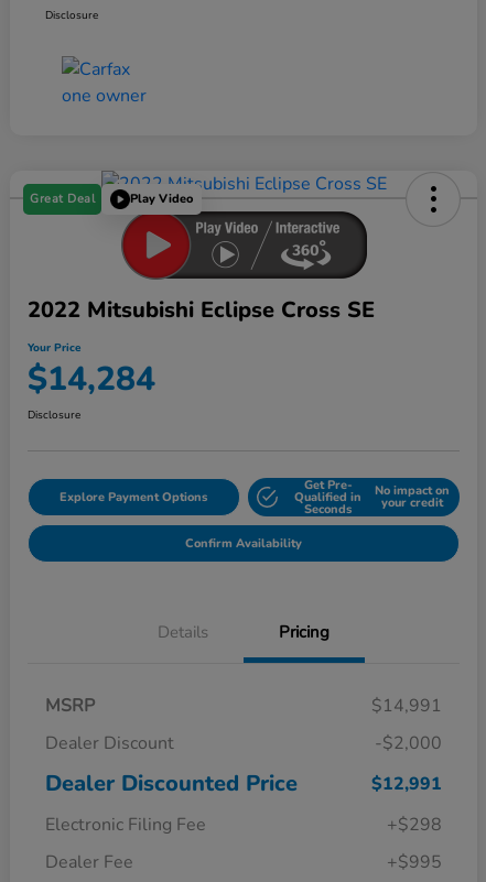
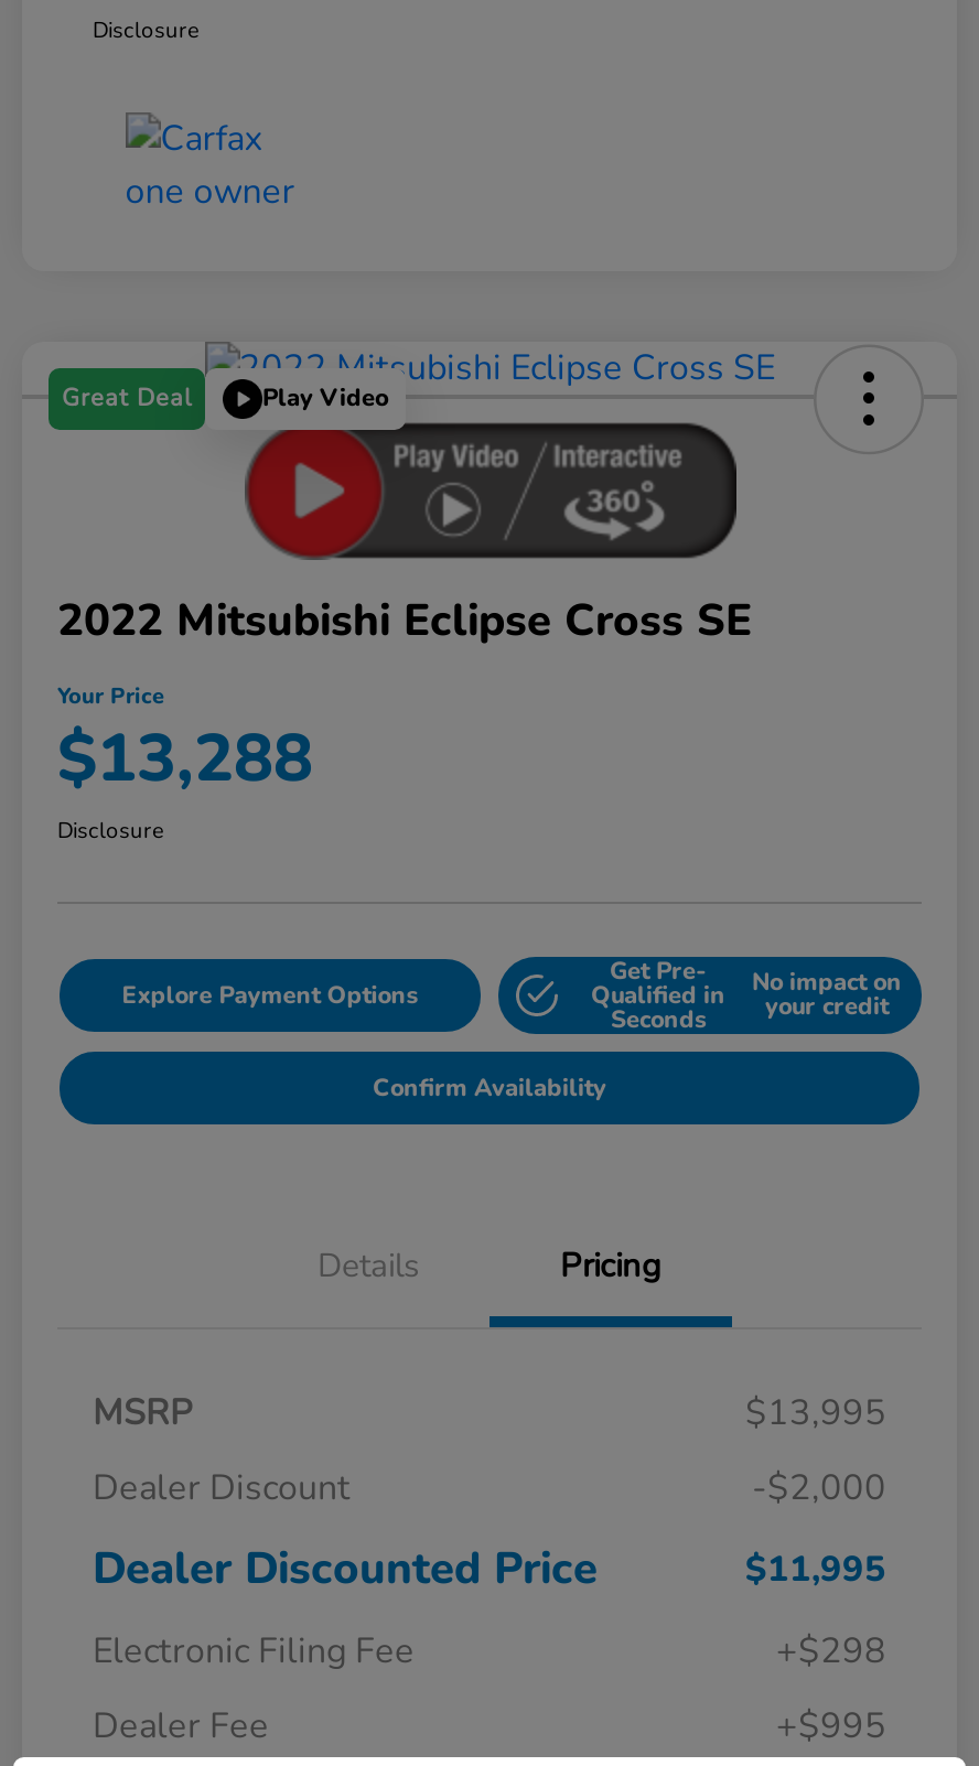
- $14,284
+ $13,288

- $14,991
+ $13,995

- $12,991
+ $11,995
